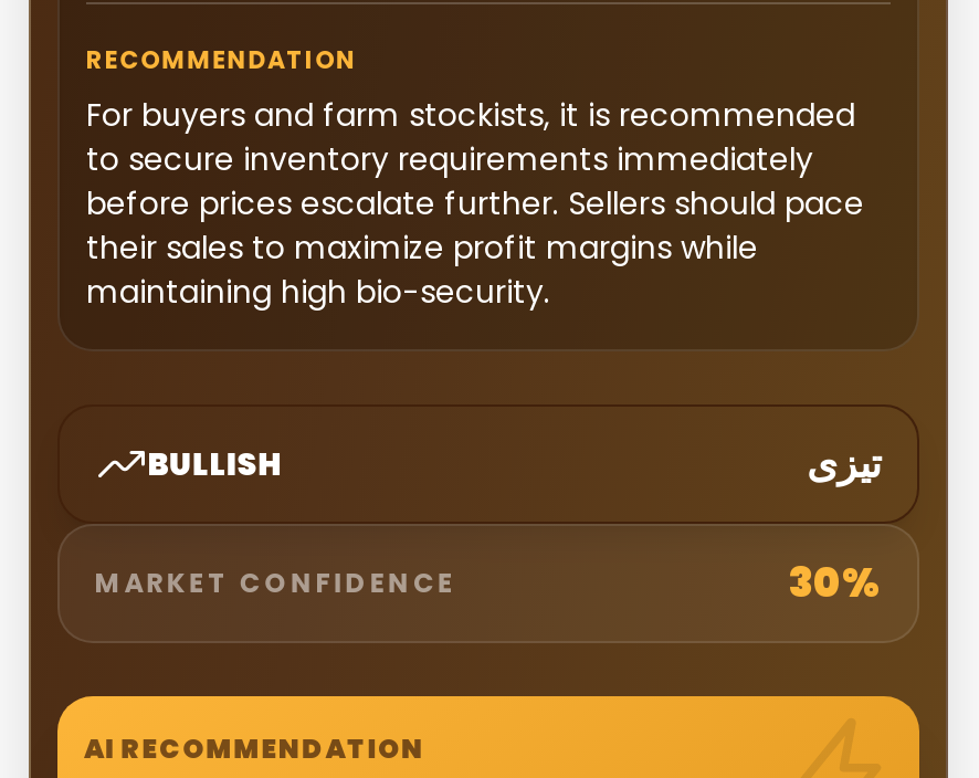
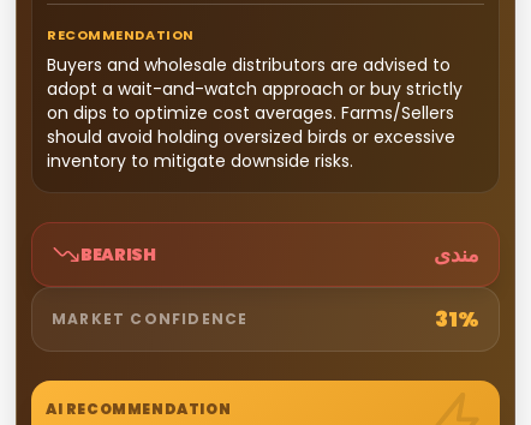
- For buyers and farm stockists, it is recommended
- to secure inventory requirements immediately
- before prices escalate further. Sellers should pace
- their sales to maximize profit margins while
- maintaining high bio-security.
+ Buyers and wholesale distributors are advised to
+ adopt a wait-and-watch approach or buy strictly
+ on dips to optimize cost averages. Farms/Sellers
+ should avoid holding oversized birds or excessive
+ inventory to mitigate downside risks.

- BULLISH
- تیزی
+ BEARISH
+ مندی

- 30%
+ 31%
